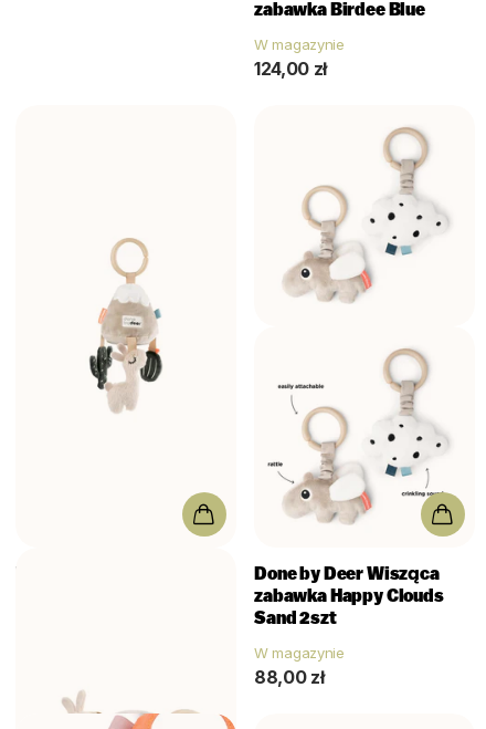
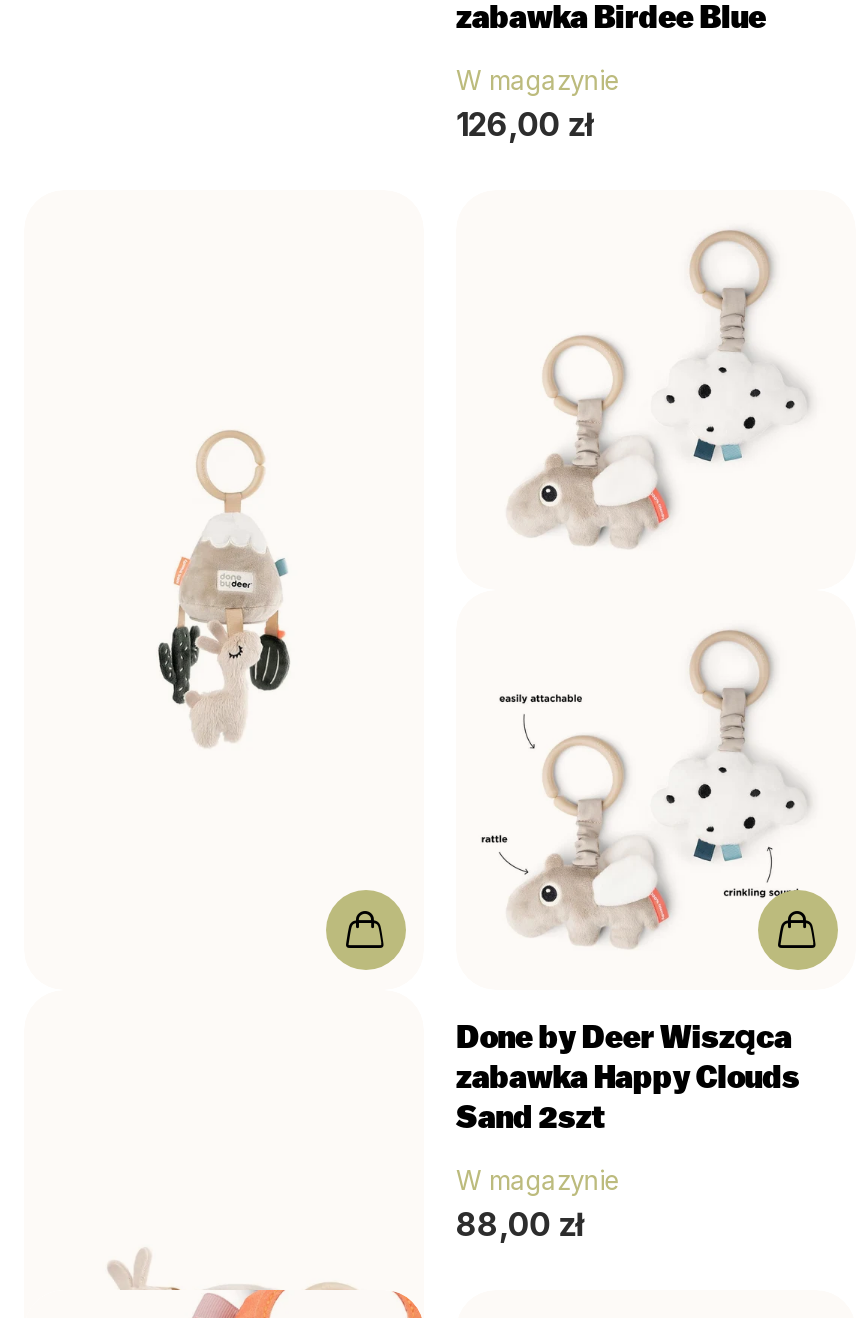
- 124,00 zł
+ 126,00 zł
